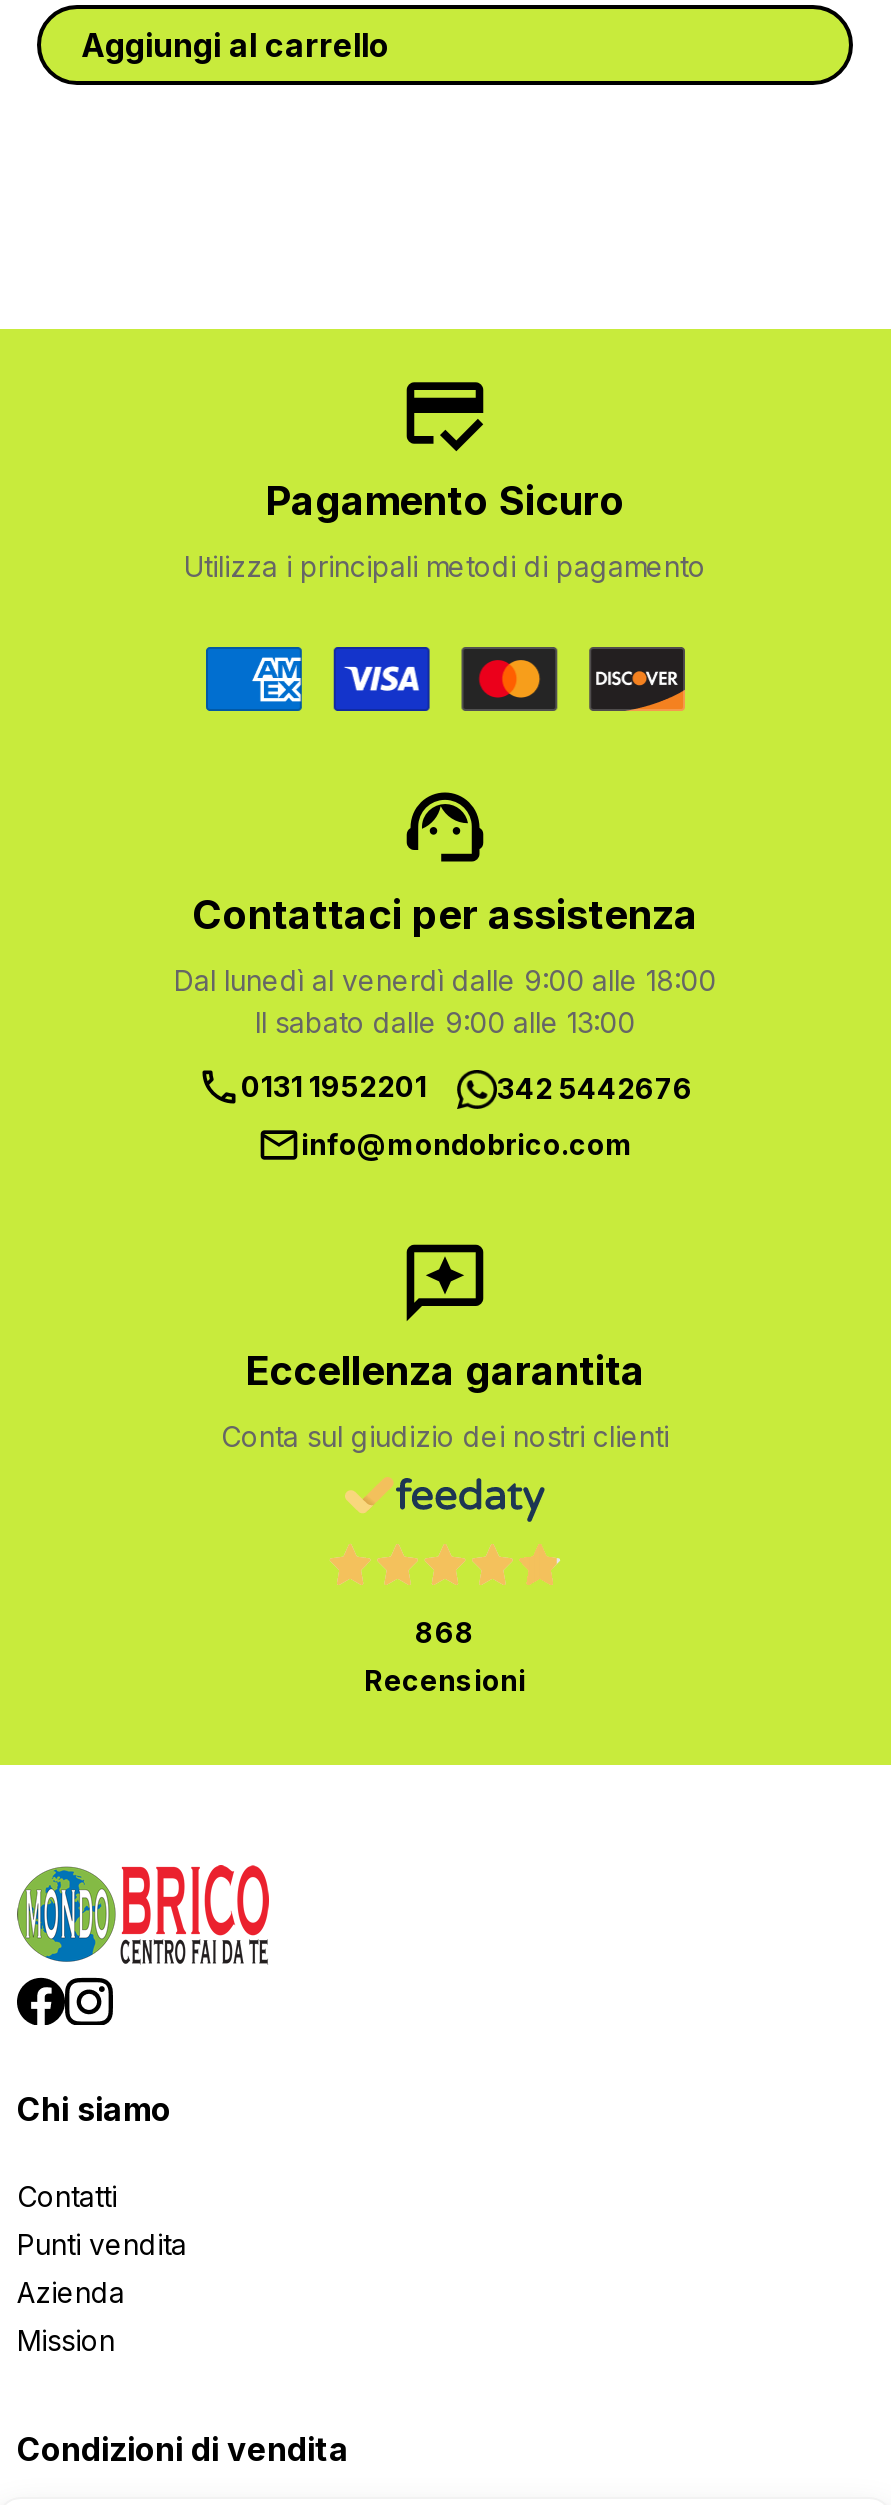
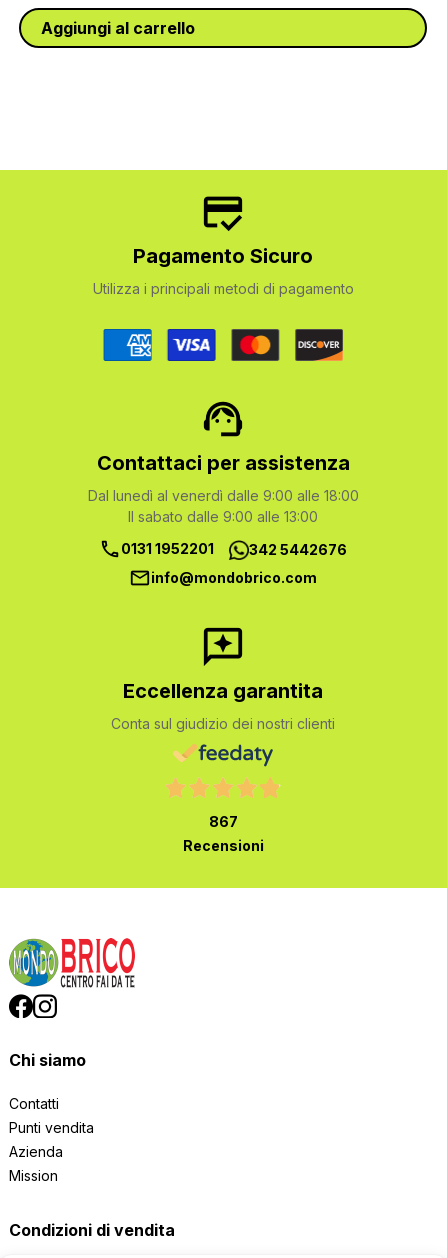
- 868
+ 867
